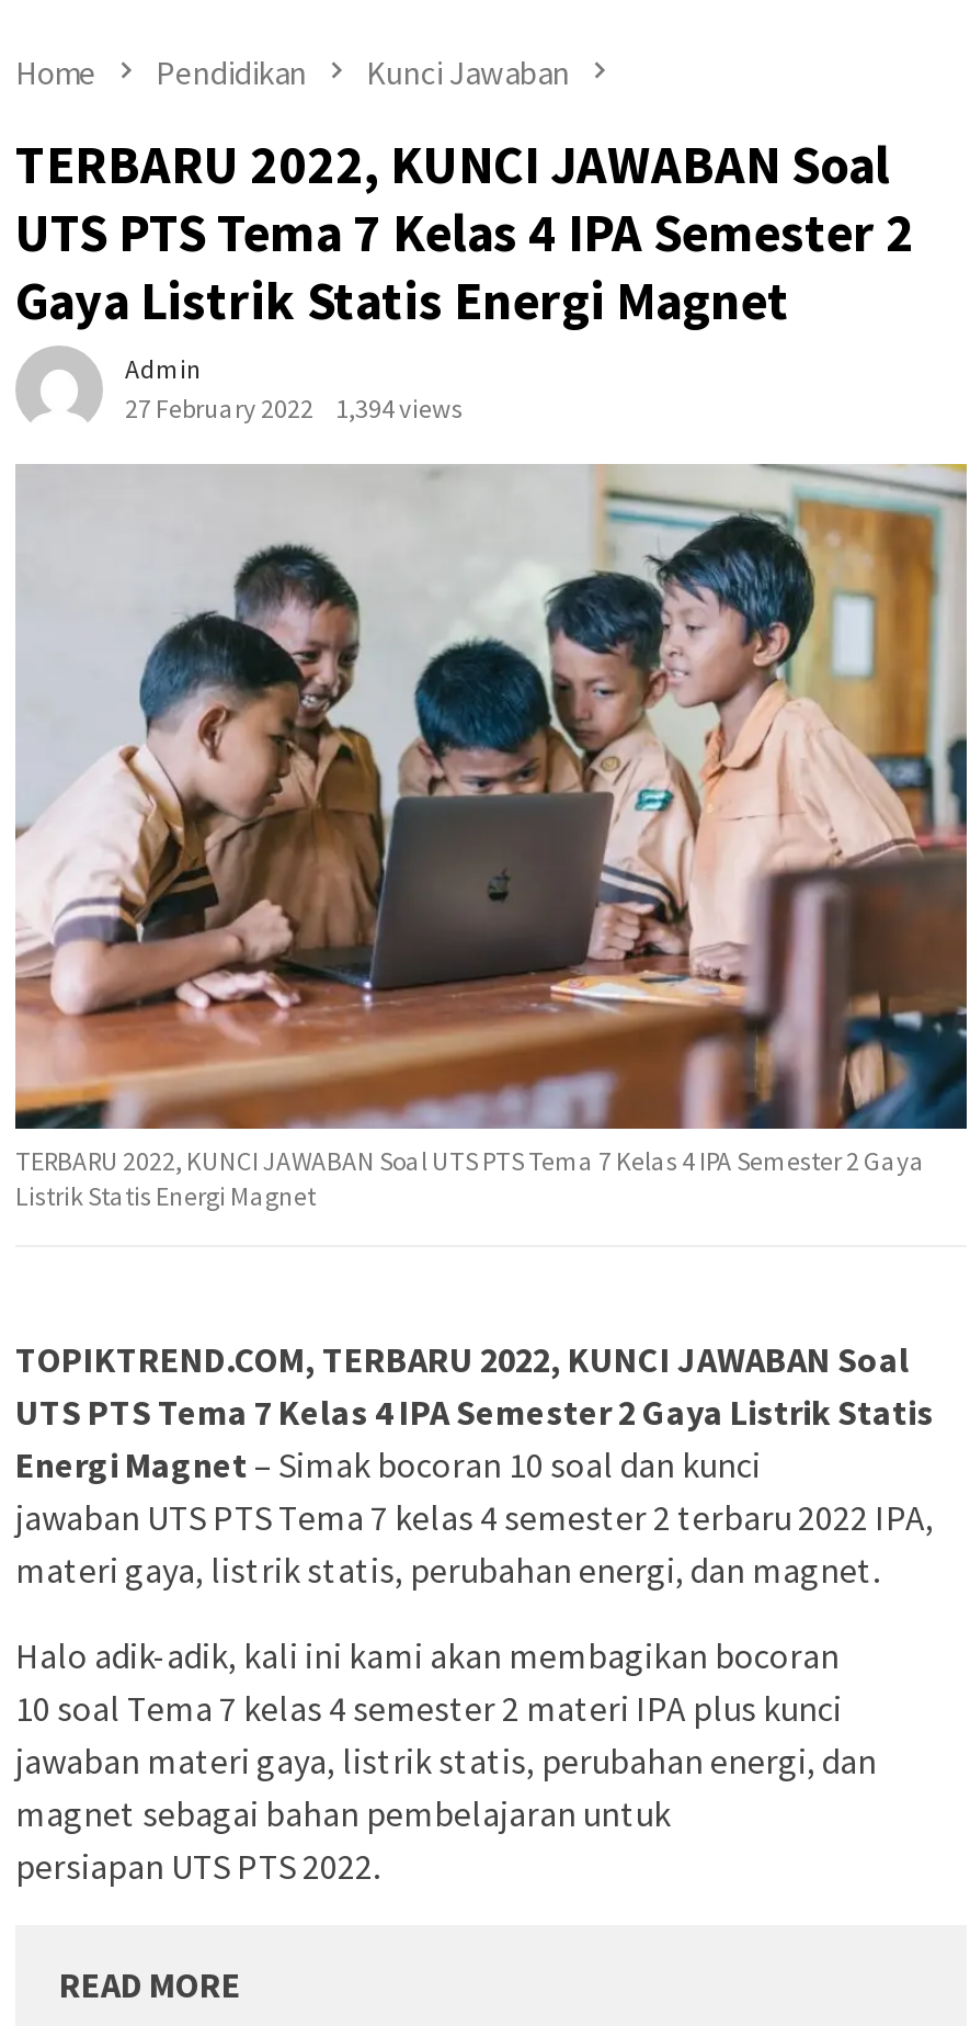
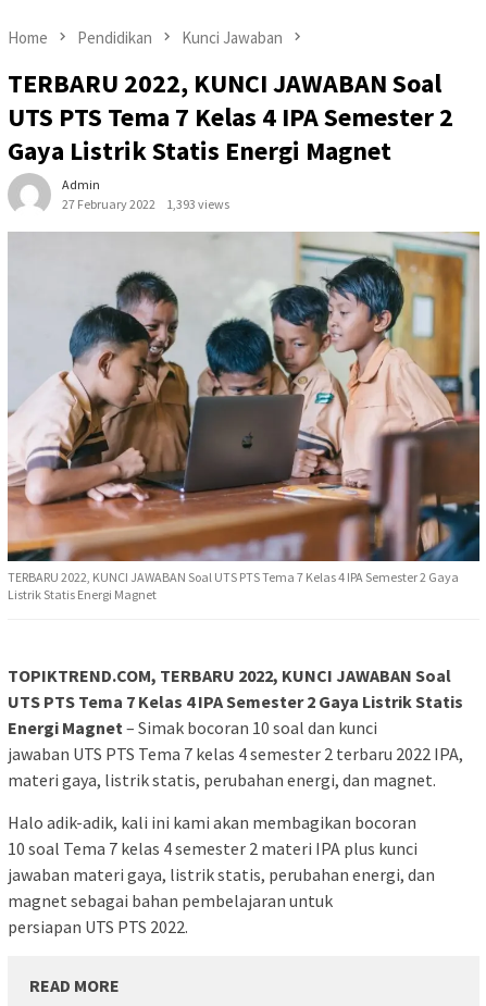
- 27 February 2022 1,394 views
+ 27 February 2022 1,393 views
